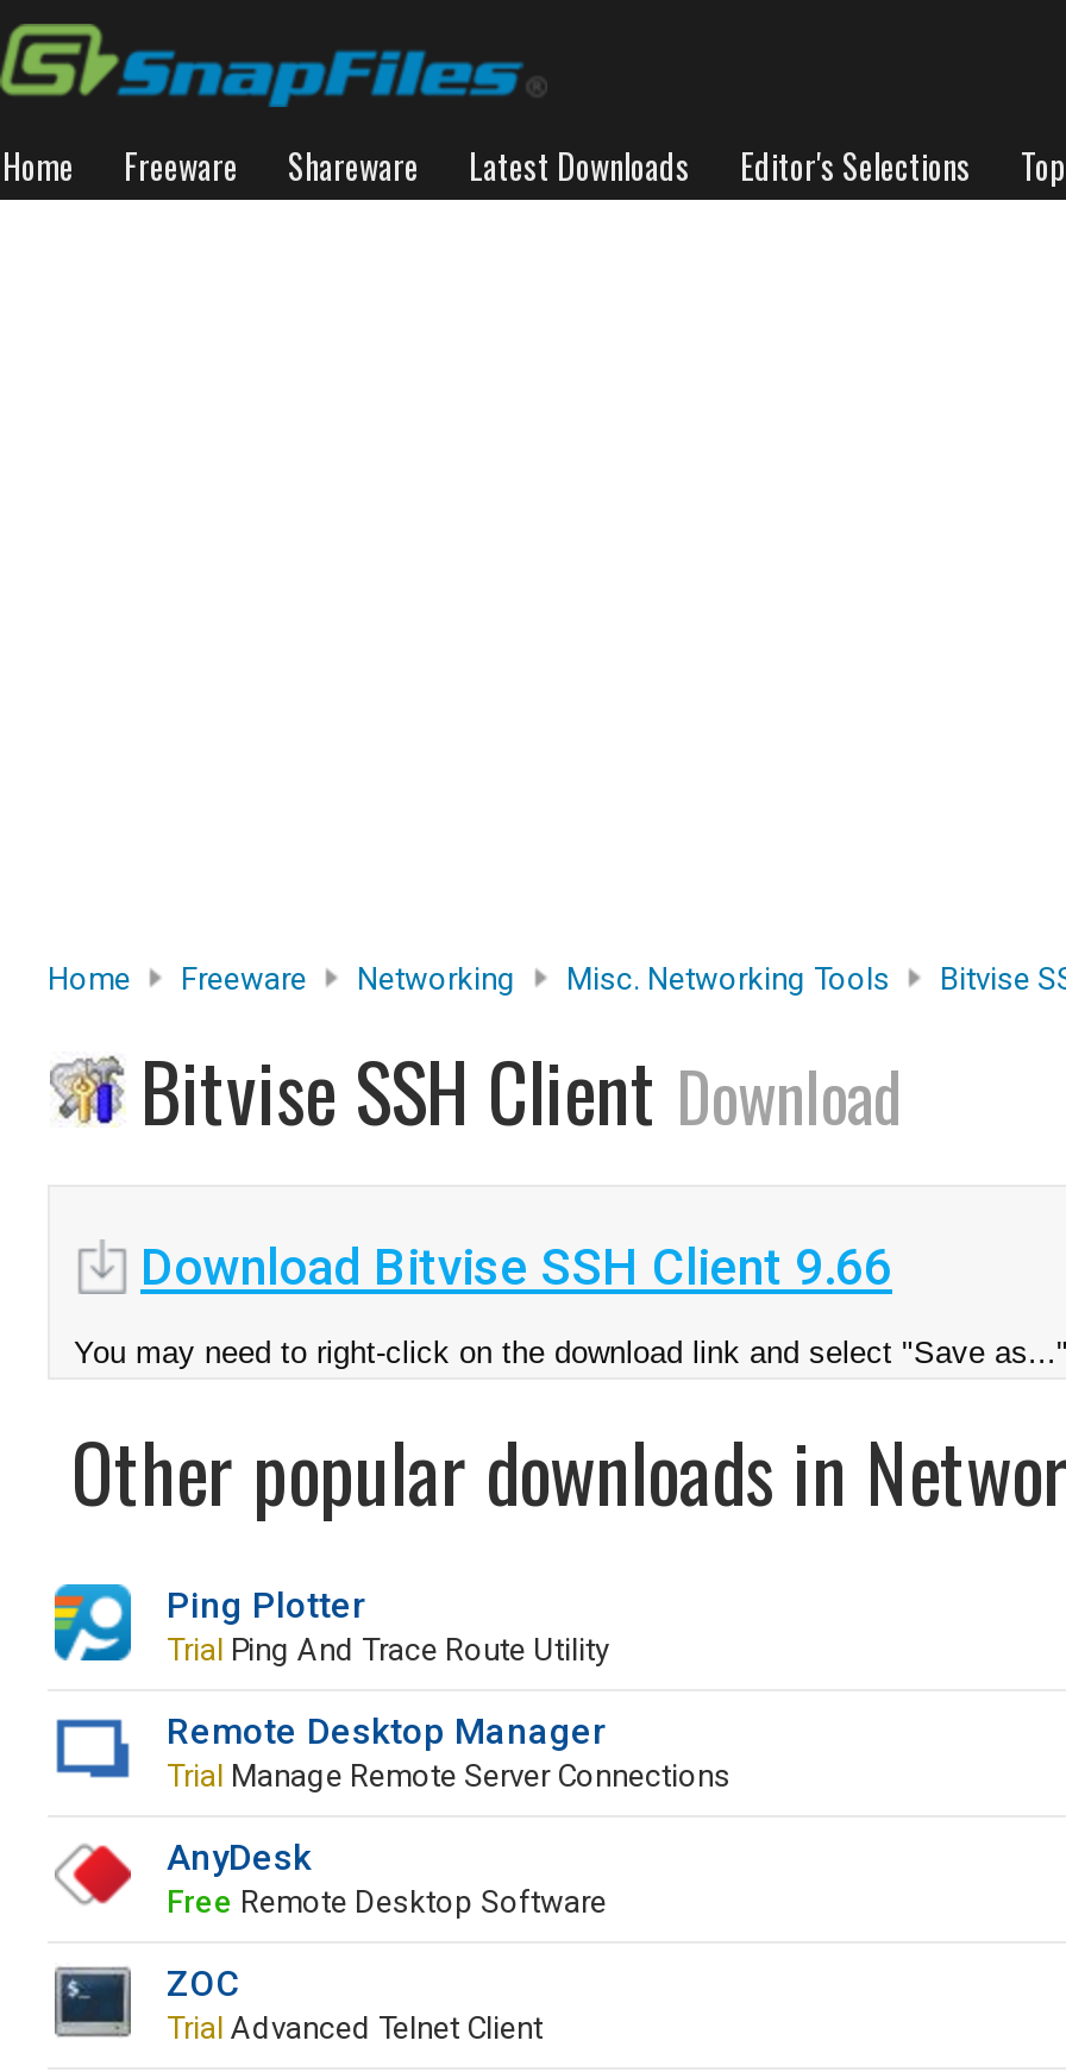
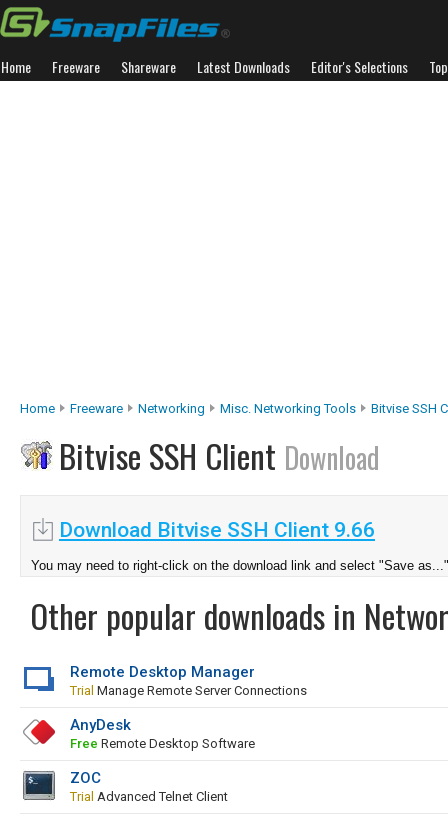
- [image]
- Ping Plotter
- Trial Ping And Trace Route Utility
